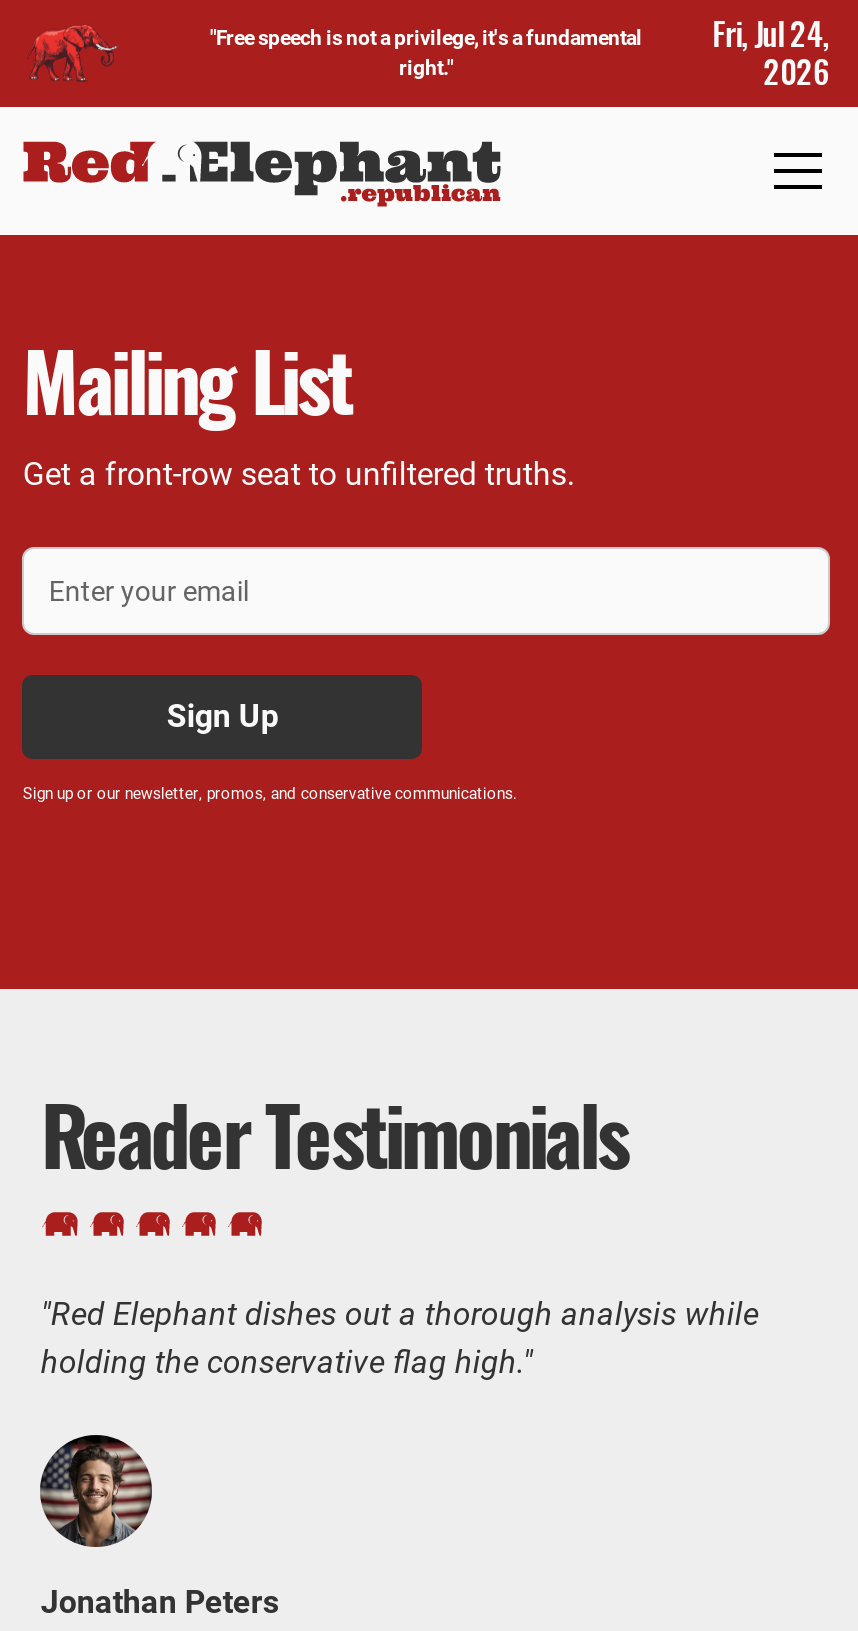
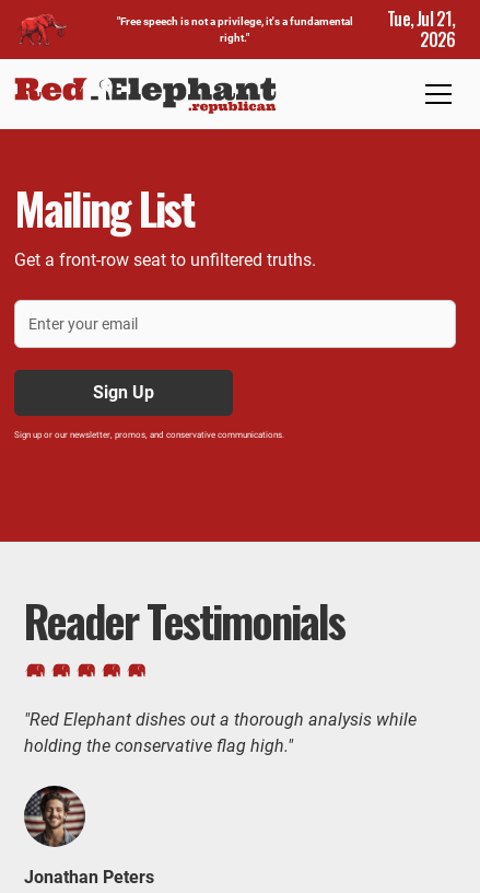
- Fri, Jul 24,
+ Tue, Jul 21,
